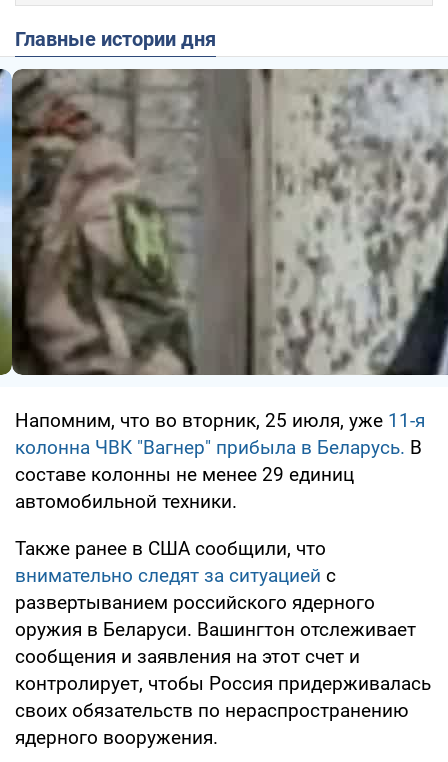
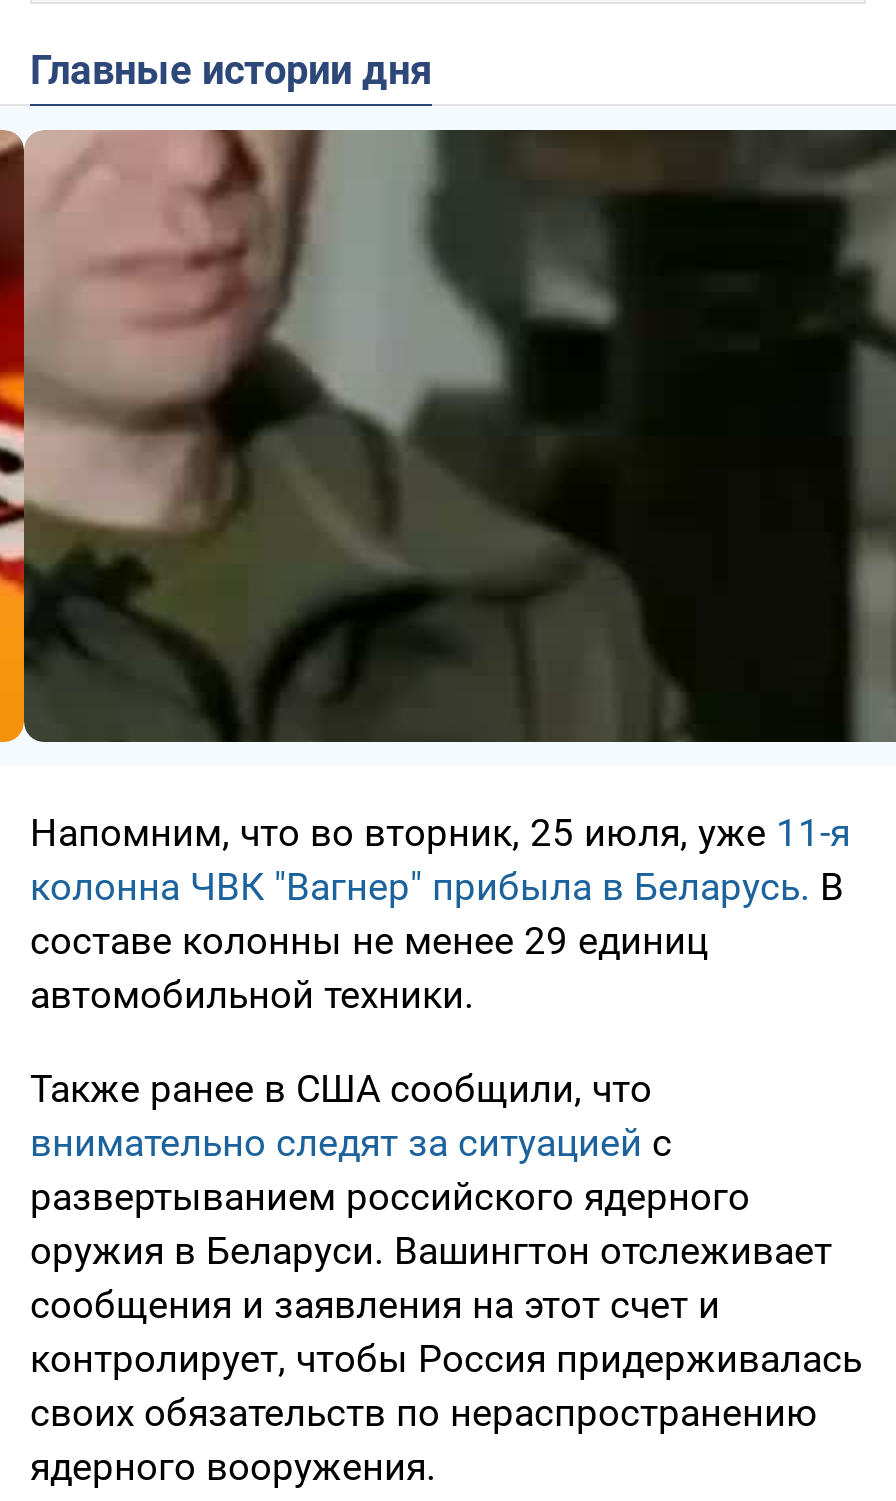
- [image]
+ [image]
